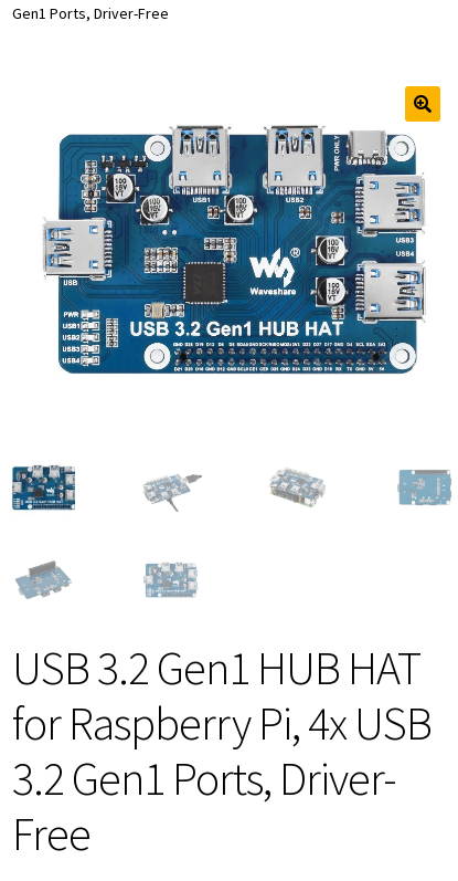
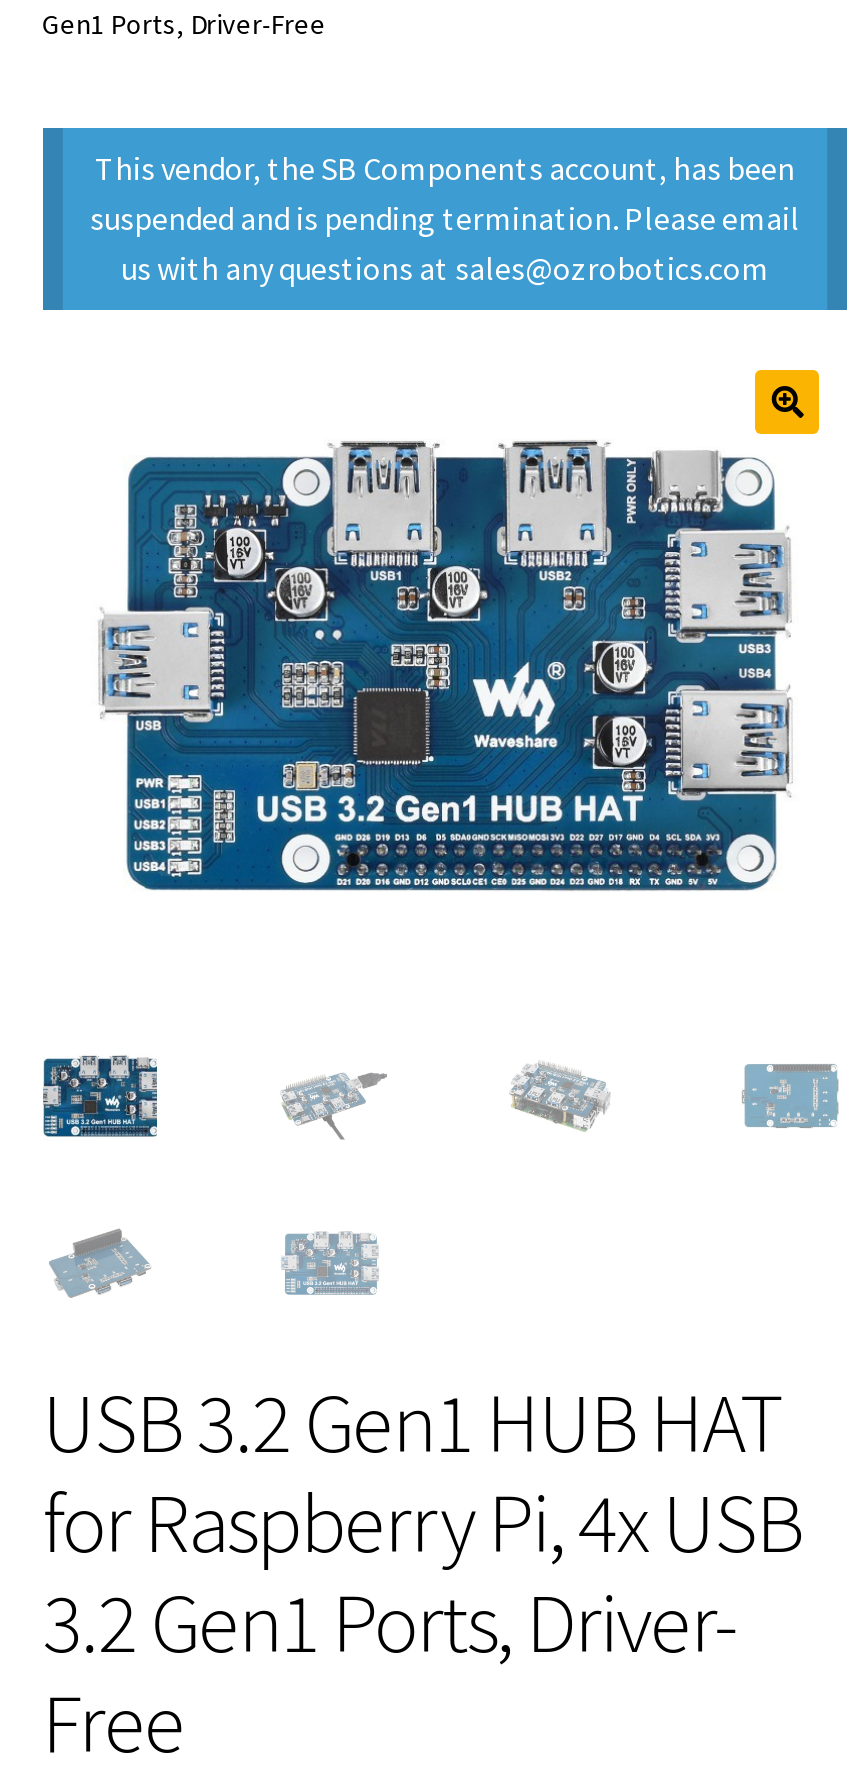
+ [image]
+ This vendor, the SB Components account, has been
+ suspended and is pending termination. Please email
+ us with any questions at sales@ozrobotics.com
